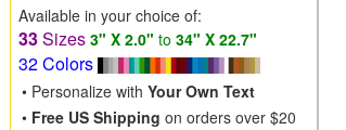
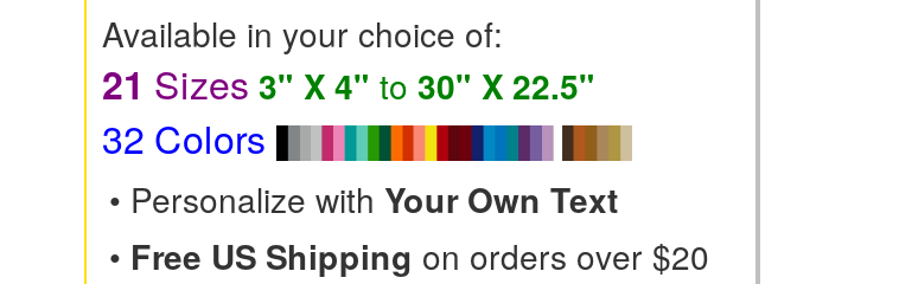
- 33 Sizes 3" X 2.0" to 34" X 22.7"
+ 21 Sizes 3" X 4" to 30" X 22.5"
